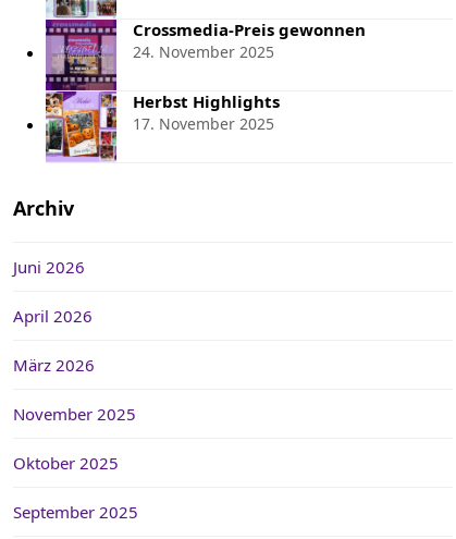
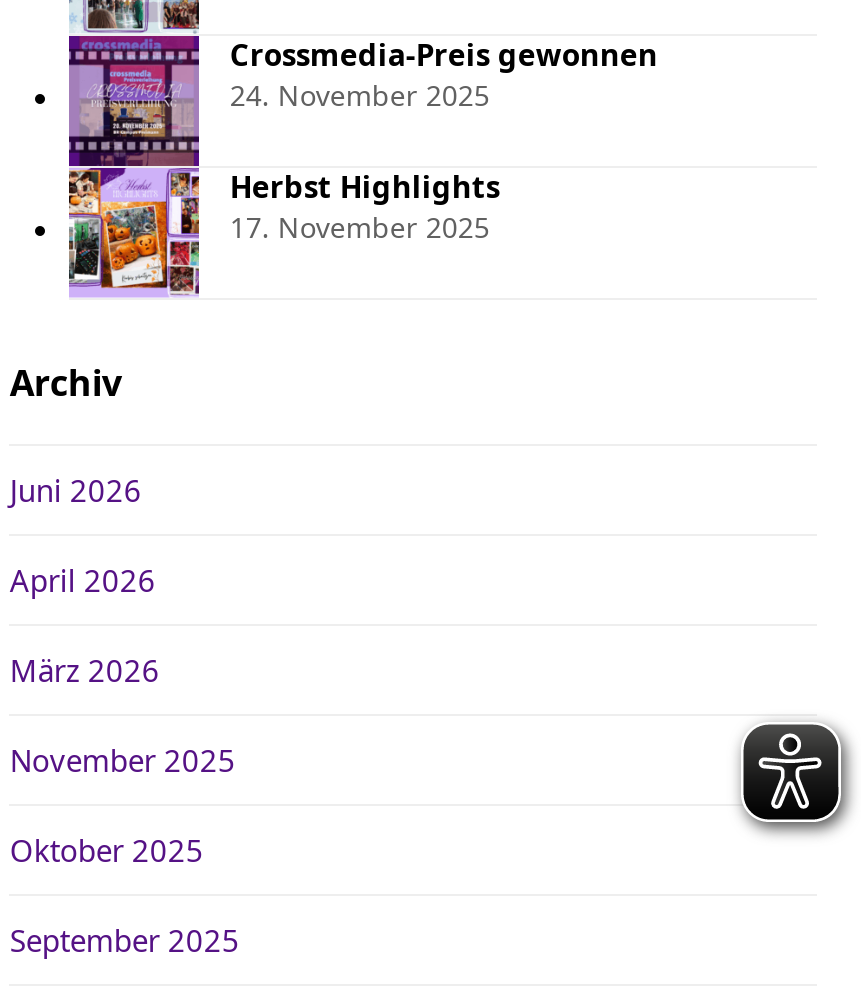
+ [image]
